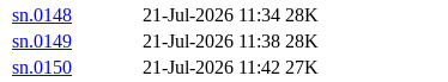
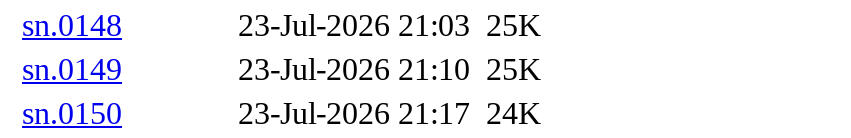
- 21-Jul-2026 11:34 28K
+ 23-Jul-2026 21:03 25K

- 21-Jul-2026 11:38 28K
+ 23-Jul-2026 21:10 25K

- 21-Jul-2026 11:42 27K
+ 23-Jul-2026 21:17 24K
